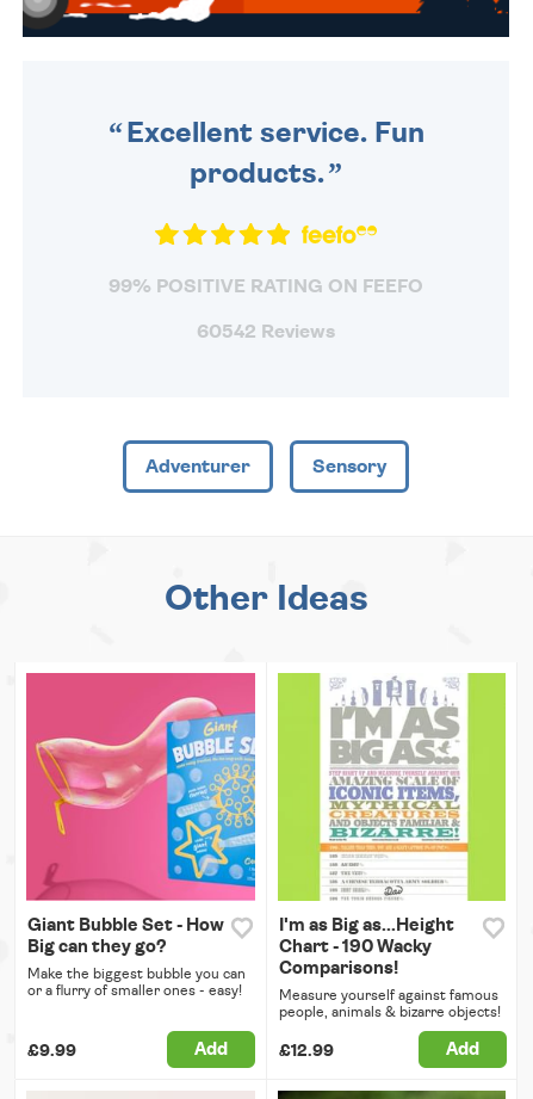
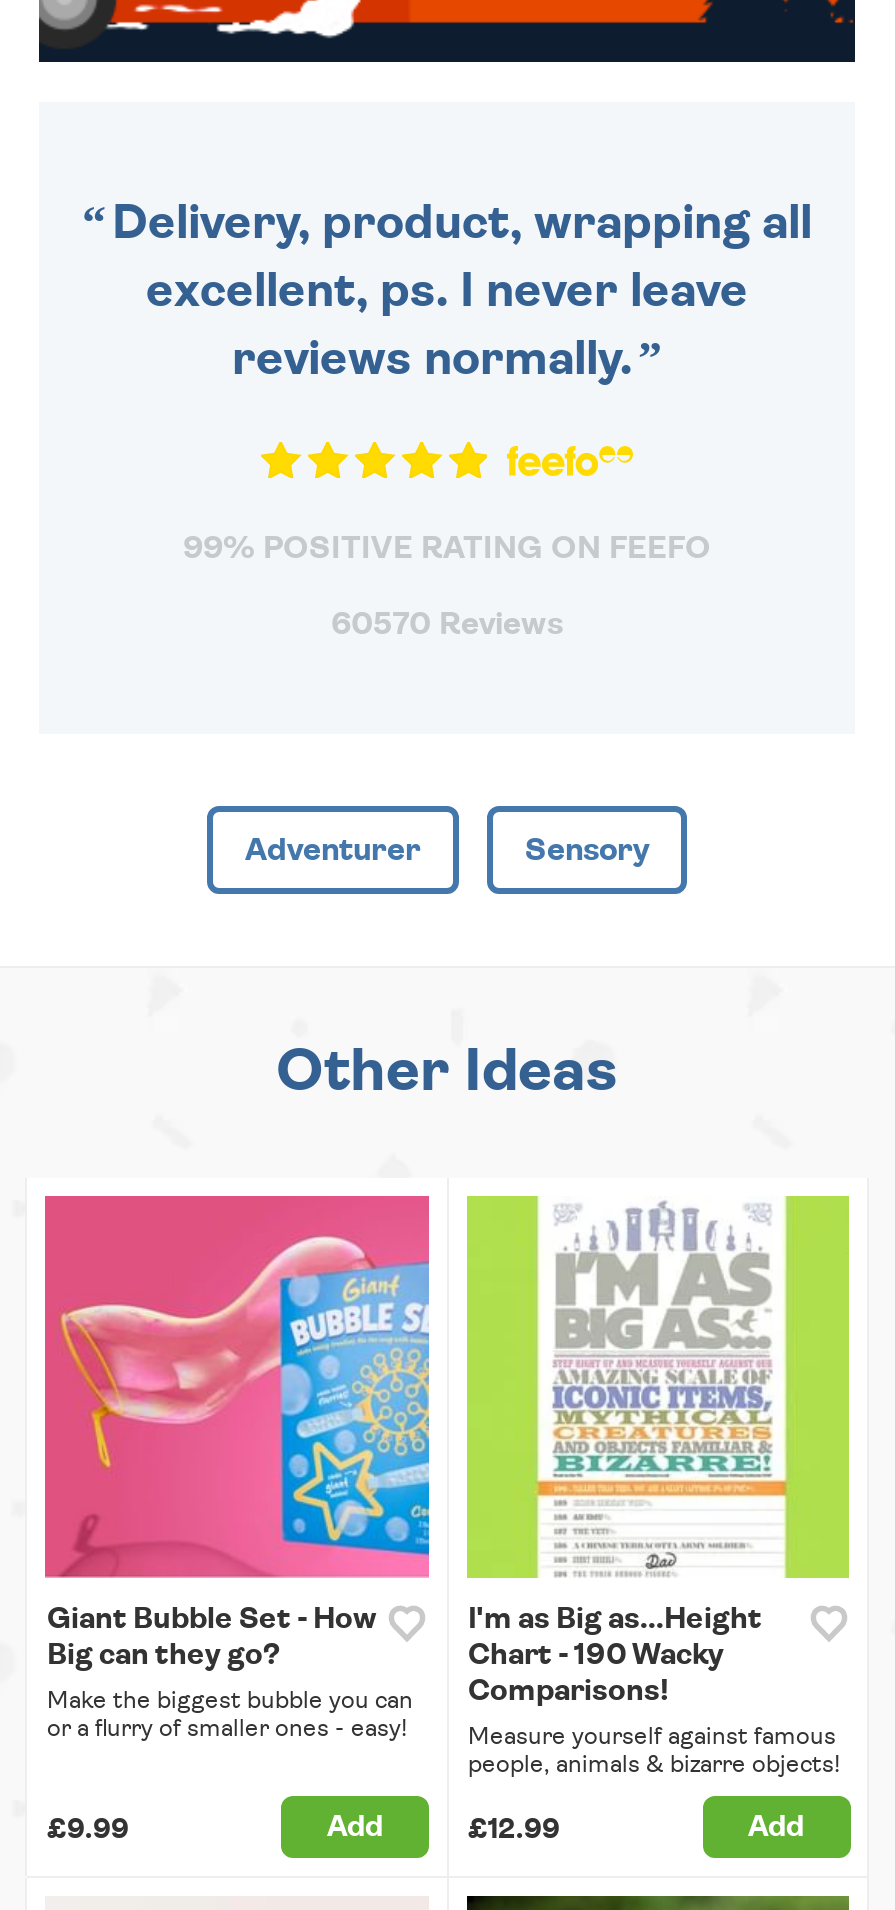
- Excellent service. Fun
- products.
+ Delivery, product, wrapping all
+ excellent, ps. I never leave
+ reviews normally.

- 60542 Reviews
+ 60570 Reviews
